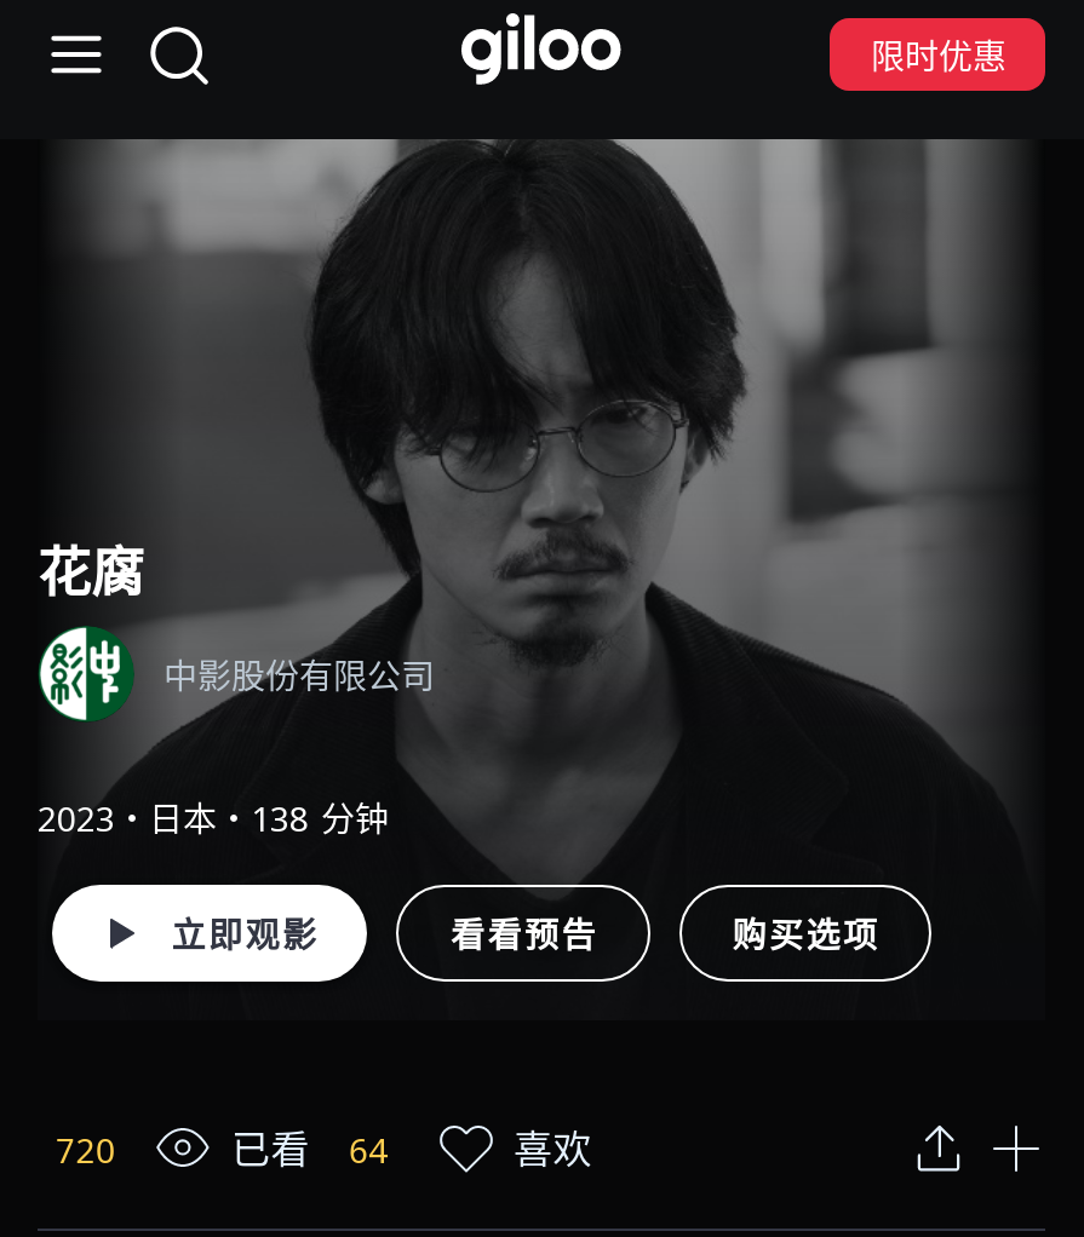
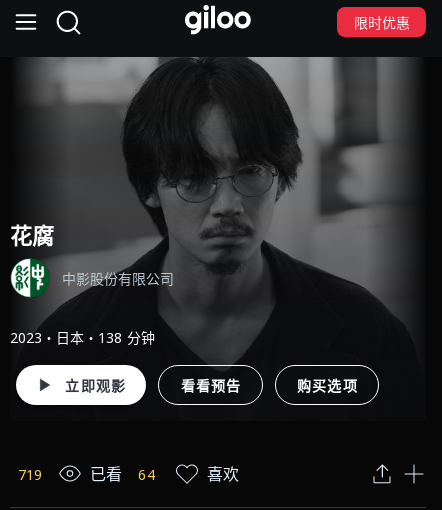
- 720
+ 719
